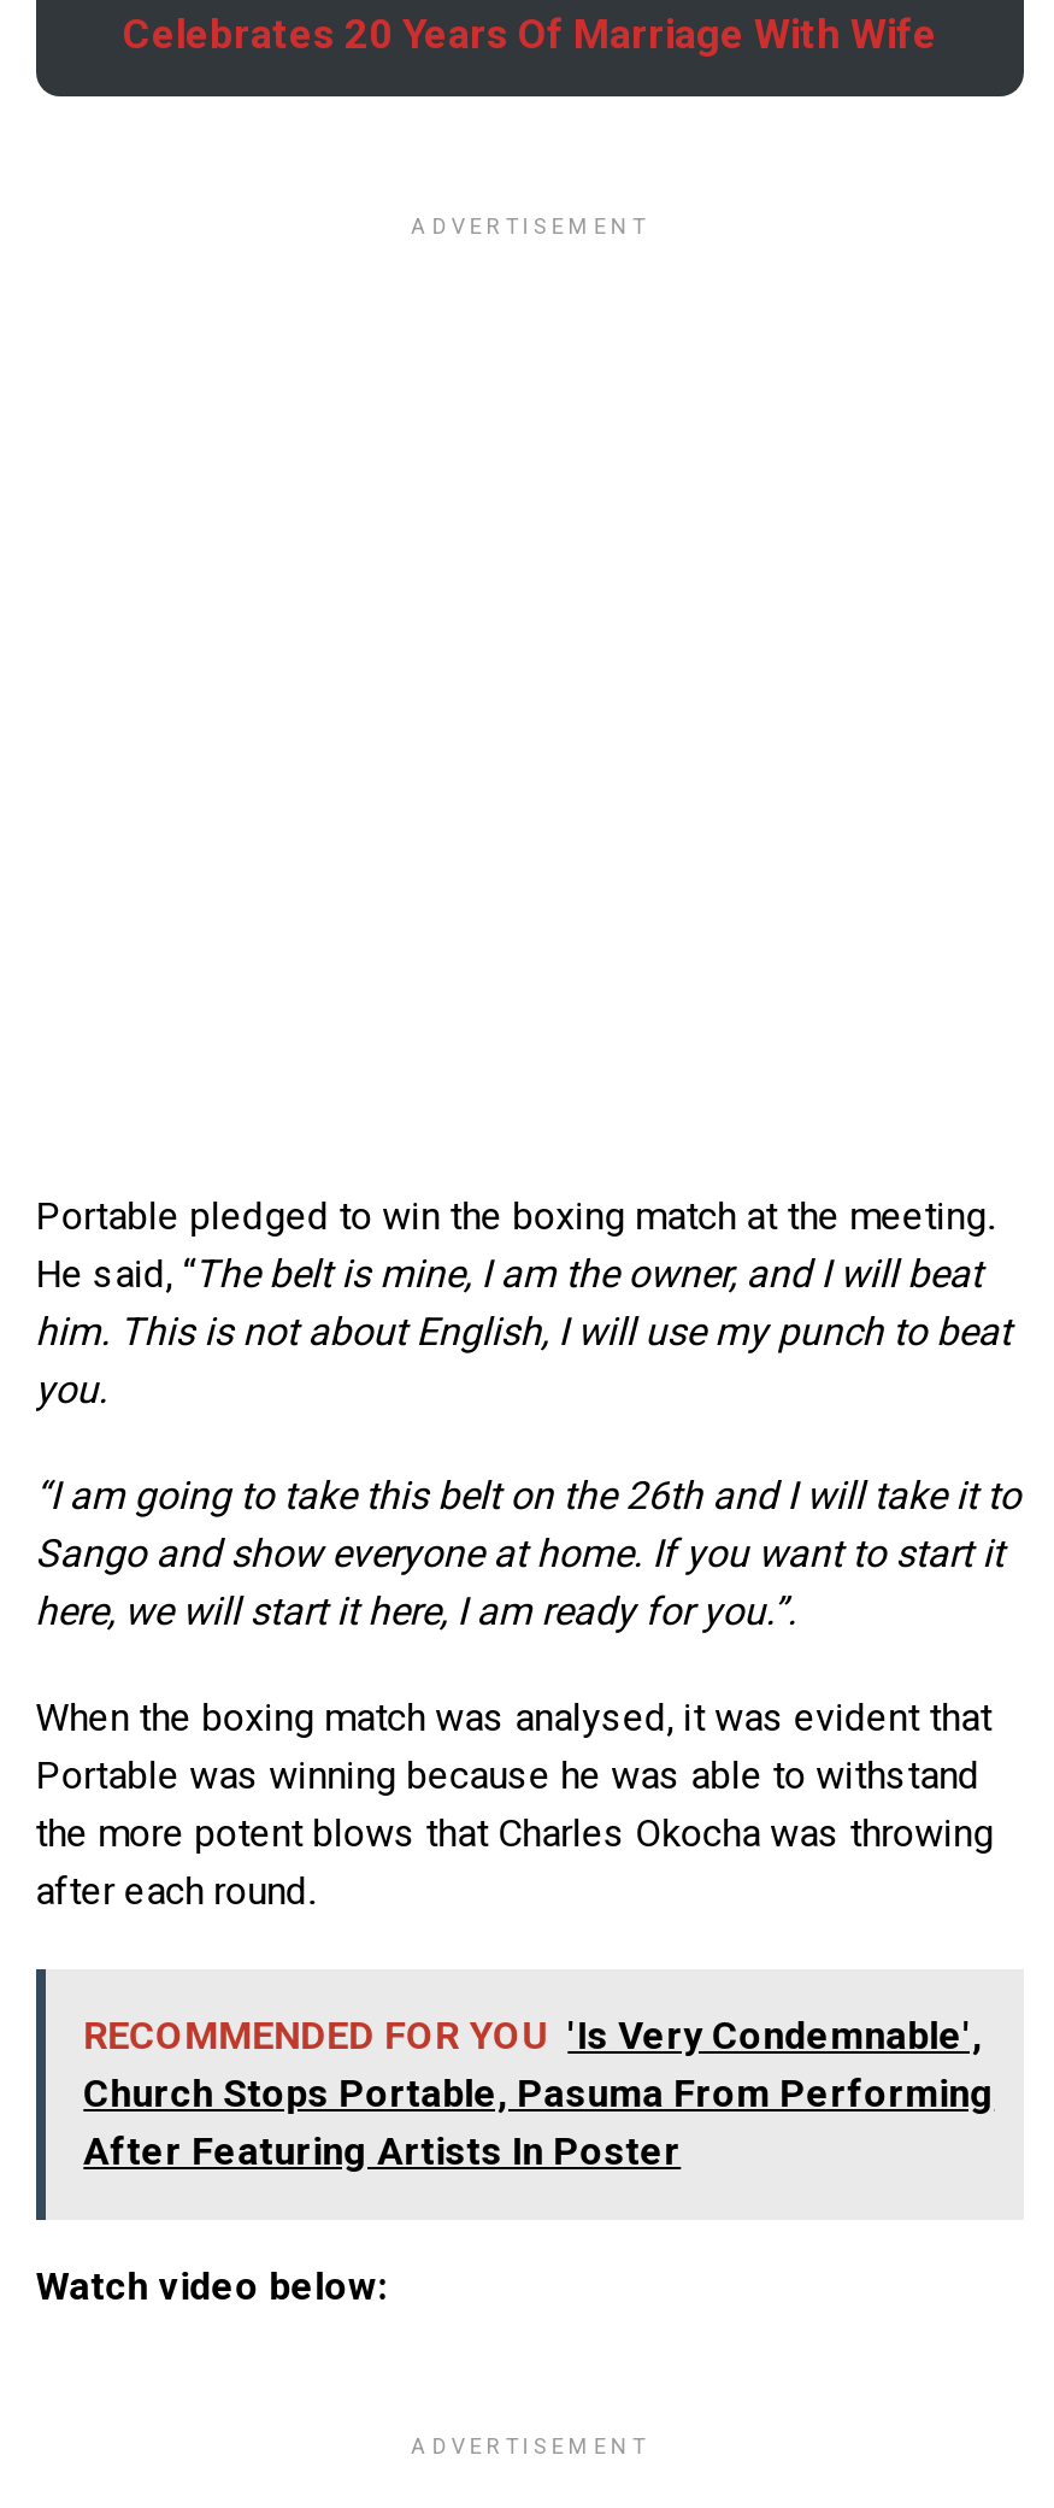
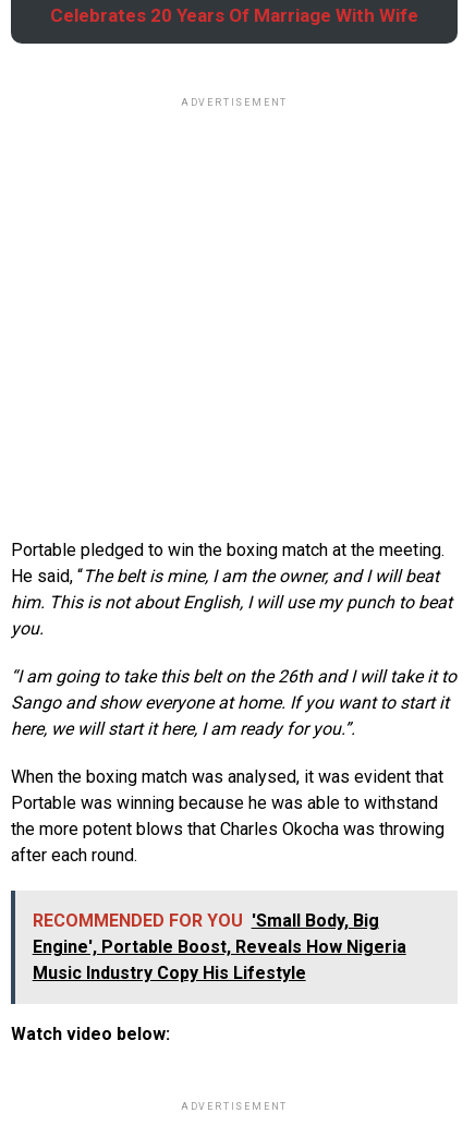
- RECOMMENDED FOR YOU 'Is Very Condemnable',
- Church Stops Portable, Pasuma From Performing
- After Featuring Artists In Poster
+ RECOMMENDED FOR YOU 'Small Body, Big
+ Engine', Portable Boost, Reveals How Nigeria
+ Music Industry Copy His Lifestyle
